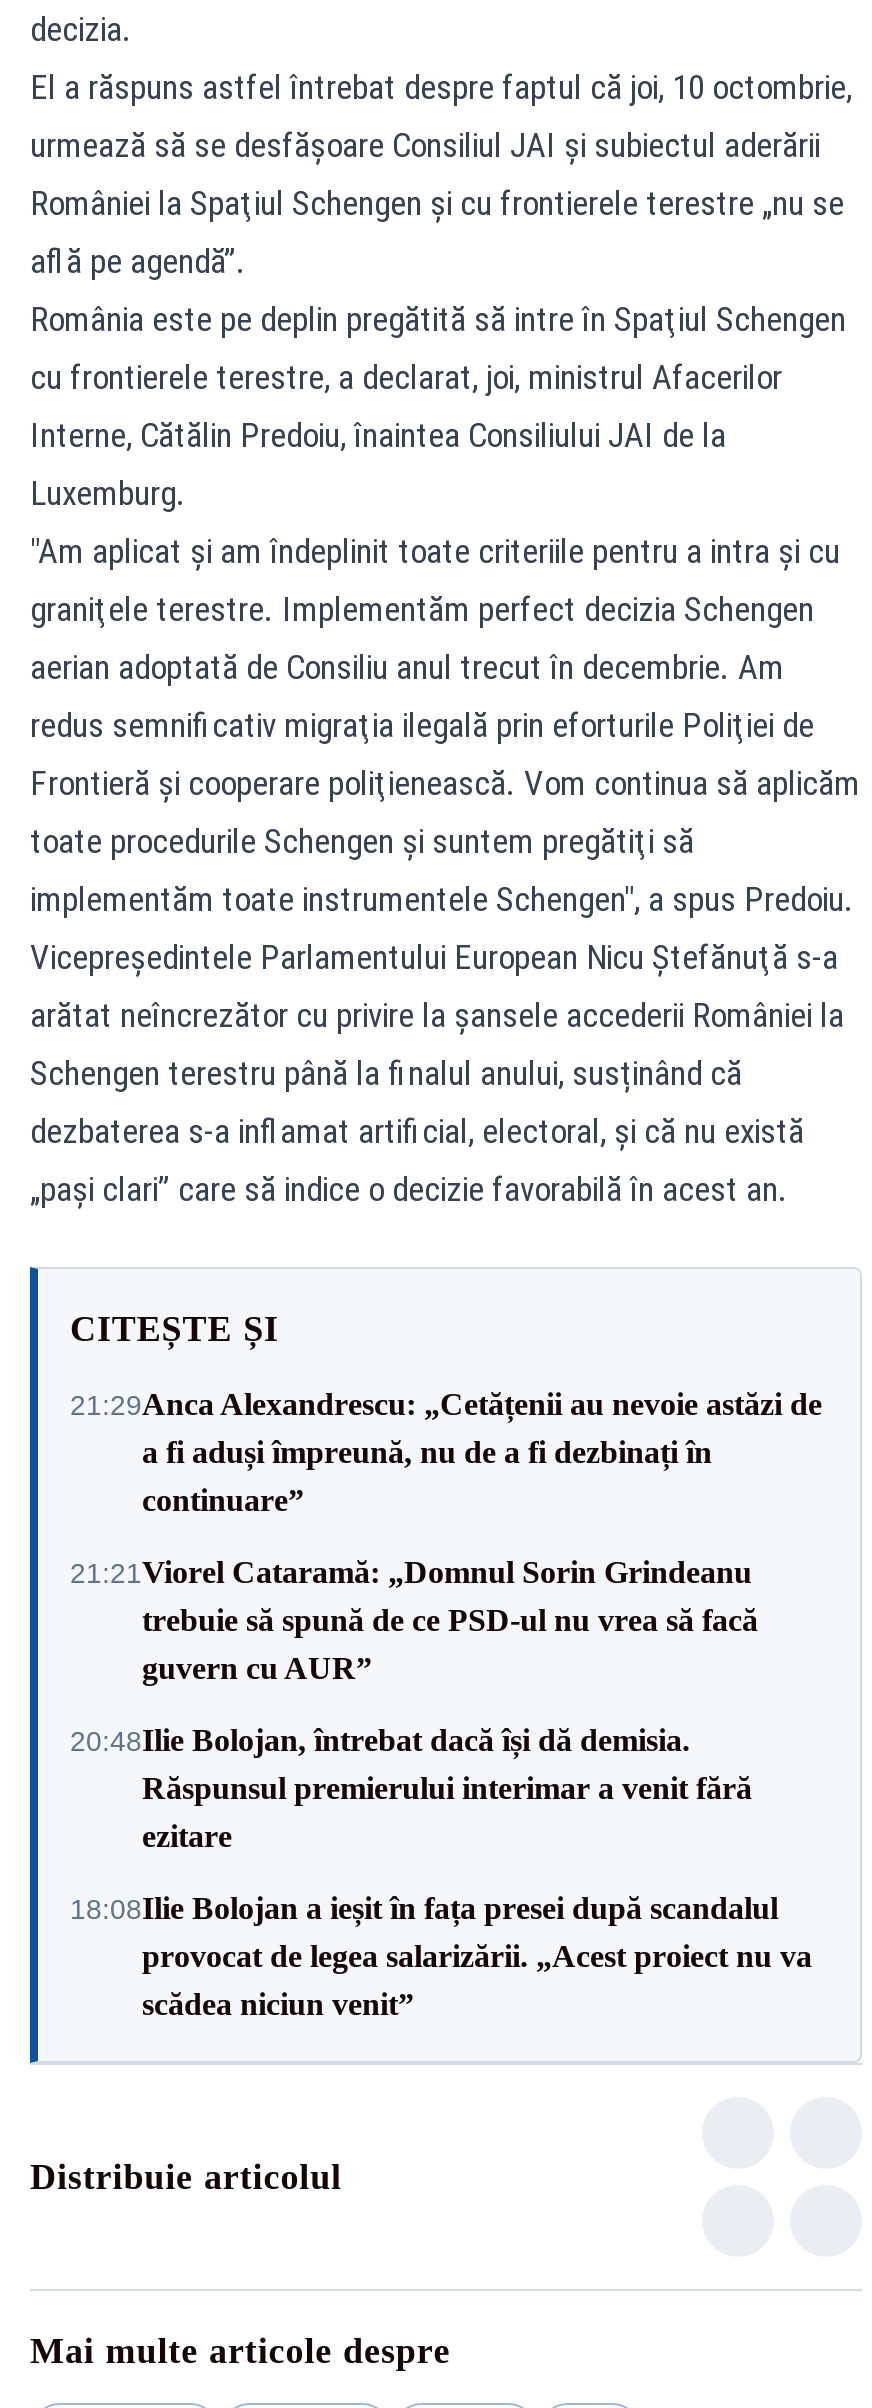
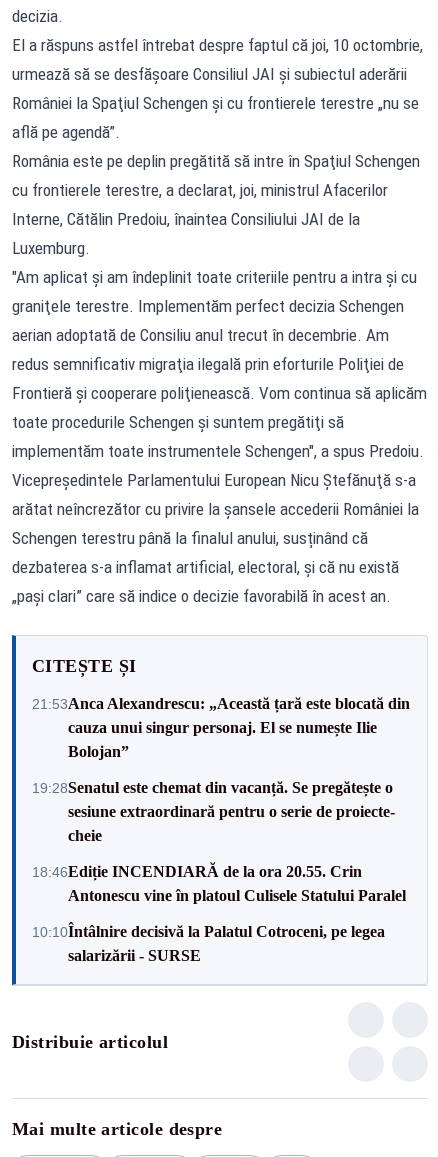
- 21:29Anca Alexandrescu: „Cetățenii au nevoie astăzi de
- a fi aduși împreună, nu de a fi dezbinați în
- continuare”
+ 21:53Anca Alexandrescu: „Această țară este blocată din
+ cauza unui singur personaj. El se numește Ilie
+ Bolojan”

- 21:21Viorel Cataramă: „Domnul Sorin Grindeanu
- trebuie să spună de ce PSD-ul nu vrea să facă
- guvern cu AUR”
+ 19:28Senatul este chemat din vacanță. Se pregătește o
+ sesiune extraordinară pentru o serie de proiecte-
+ cheie

- 20:48Ilie Bolojan, întrebat dacă își dă demisia.
- Răspunsul premierului interimar a venit fără
- ezitare
+ 18:46Ediție INCENDIARĂ de la ora 20.55. Crin
+ Antonescu vine în platoul Culisele Statului Paralel

- 18:08Ilie Bolojan a ieșit în fața presei după scandalul
- provocat de legea salarizării. „Acest proiect nu va
- scădea niciun venit”
+ 10:10Întâlnire decisivă la Palatul Cotroceni, pe legea
+ salarizării - SURSE
